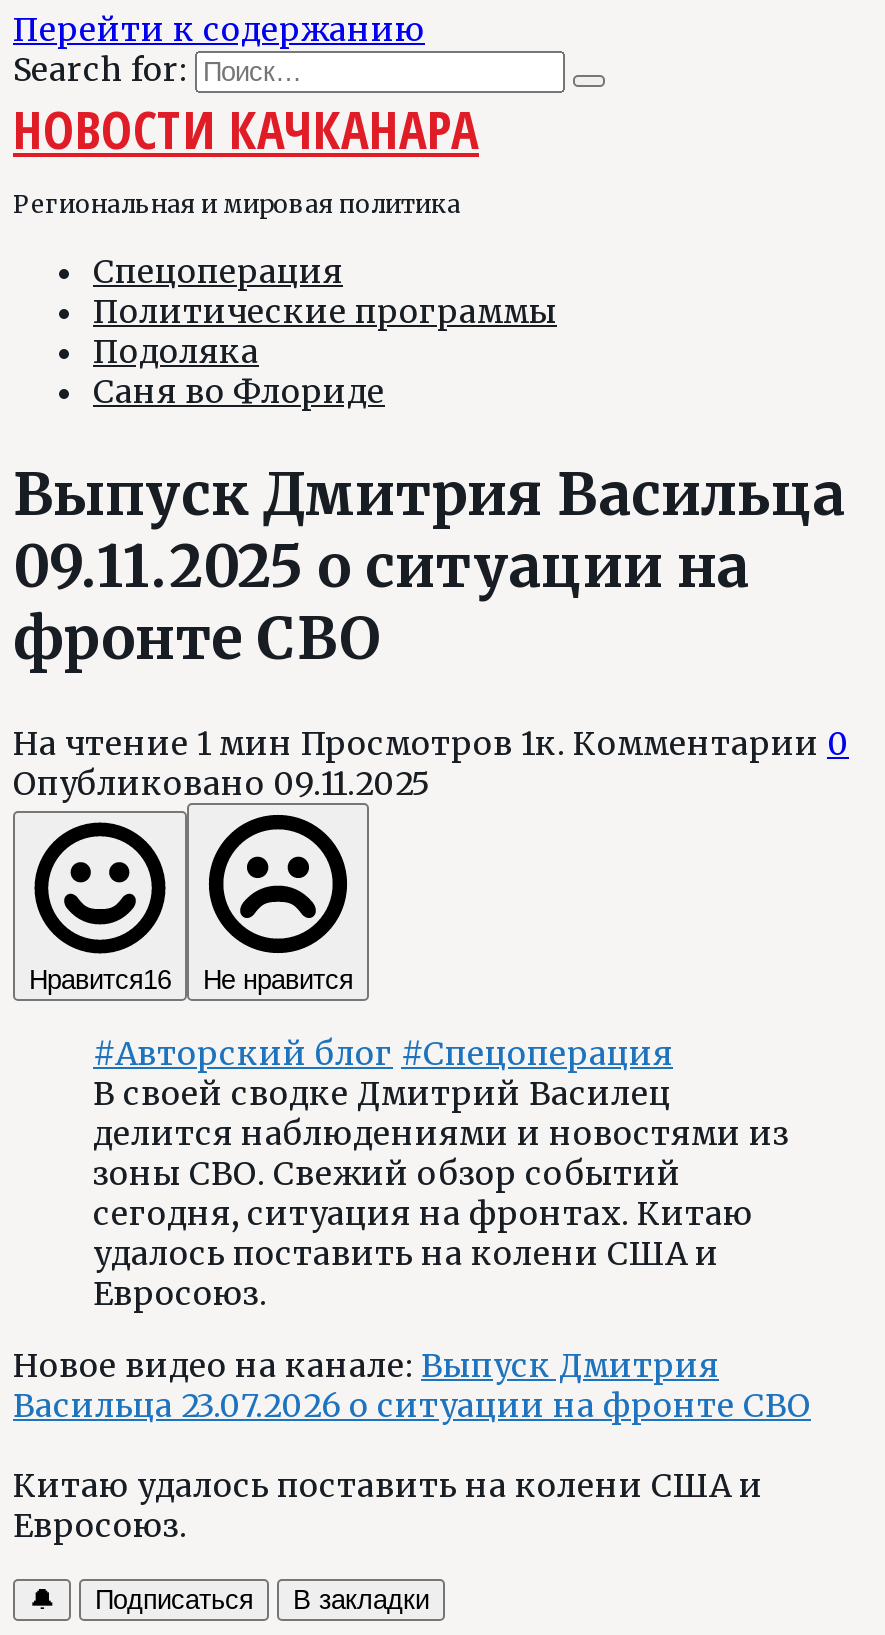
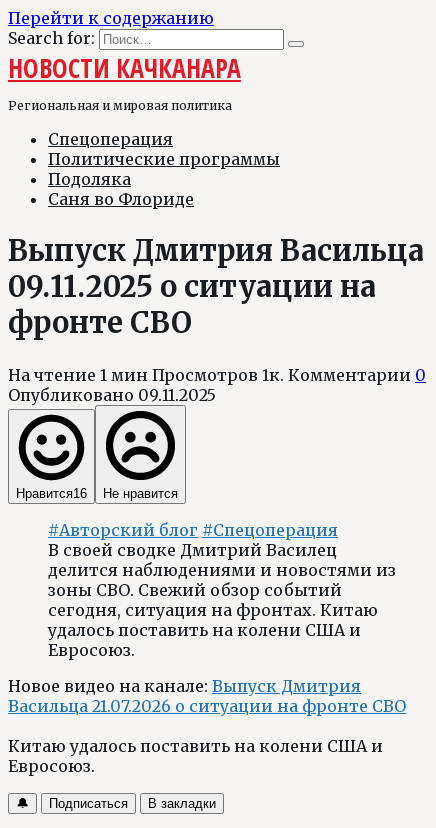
- Васильца 23.07.2026 о ситуации на фронте СВО
+ Васильца 21.07.2026 о ситуации на фронте СВО
